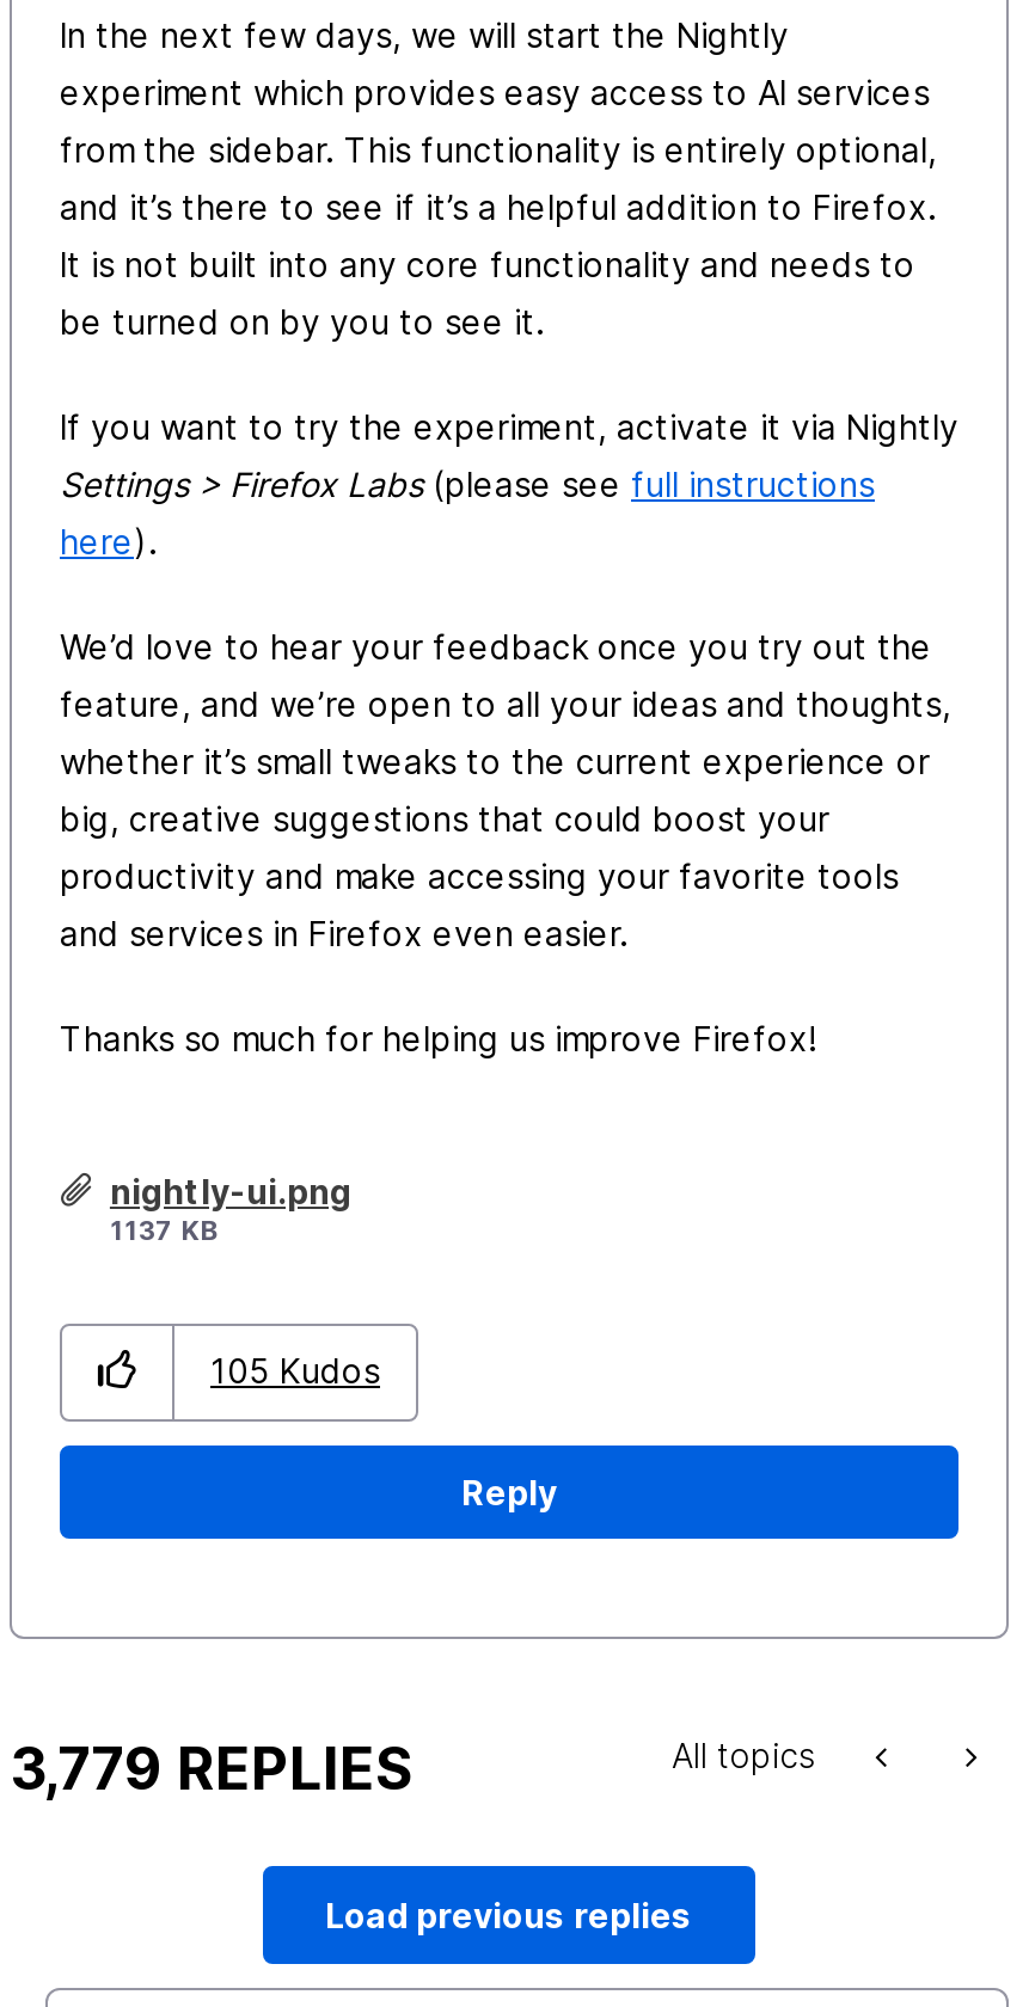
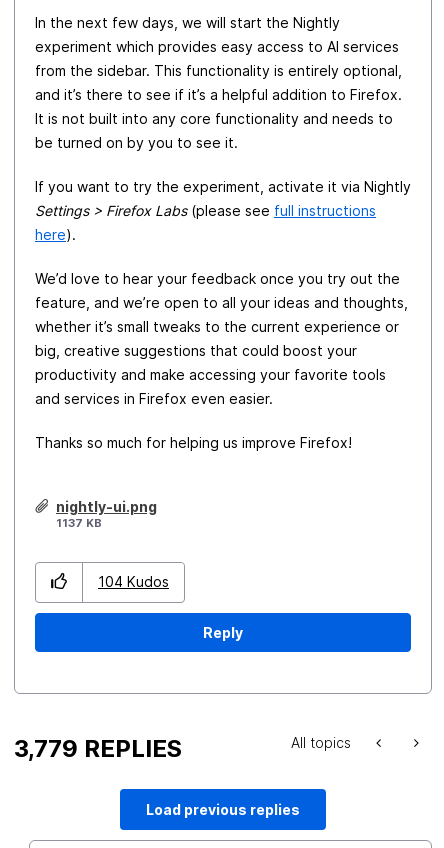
- 105 Kudos
+ 104 Kudos
